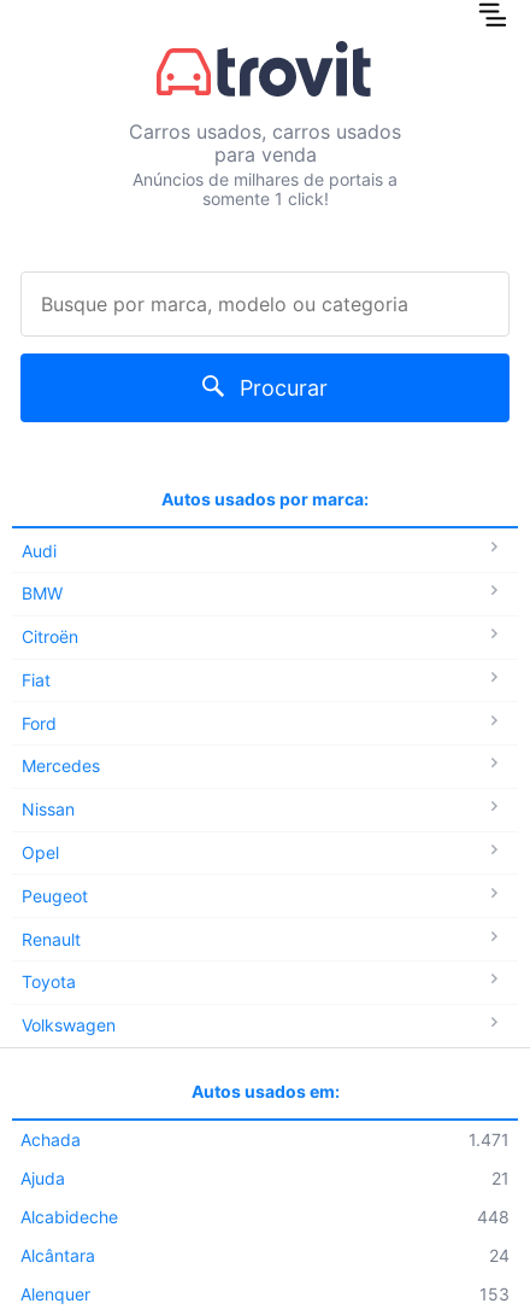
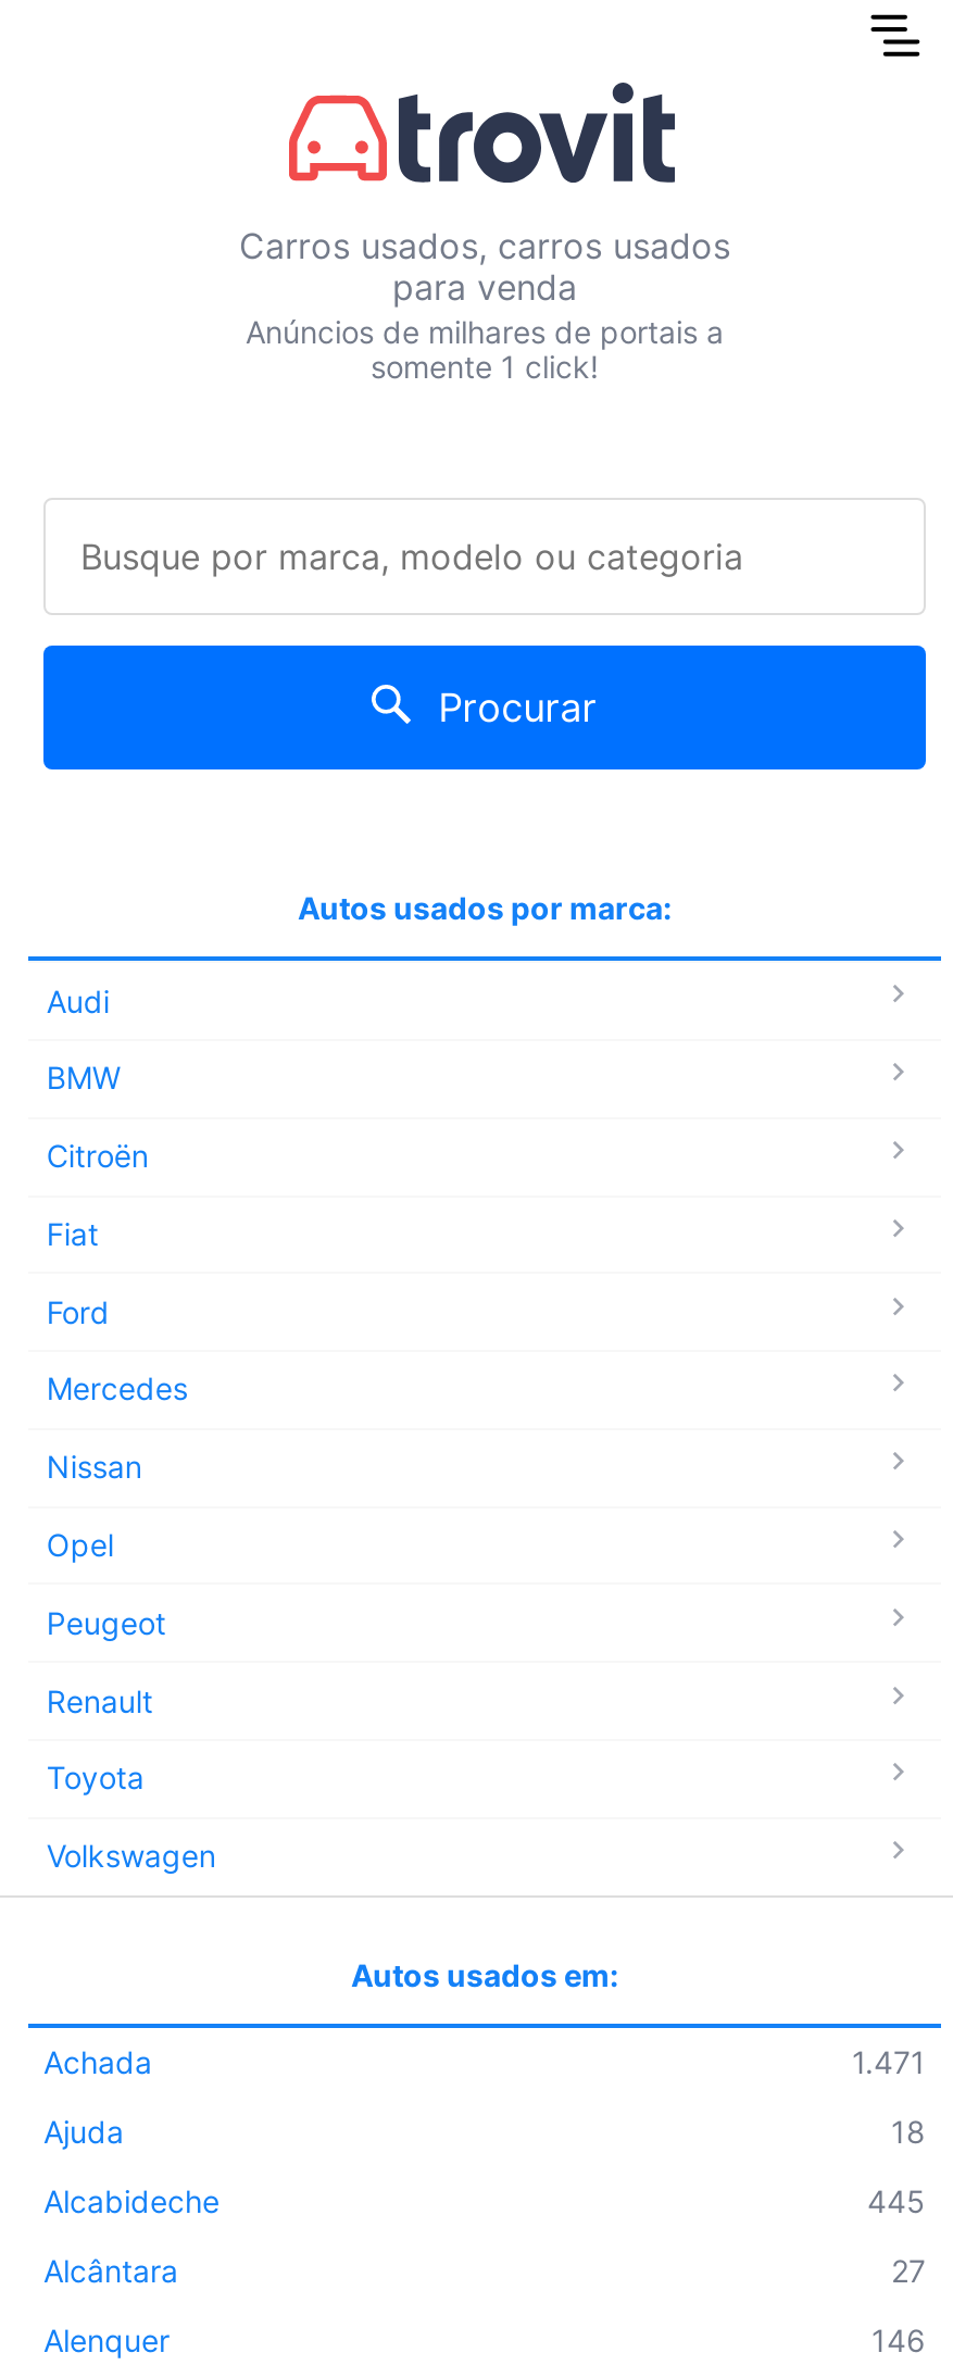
- 21
+ 18

- 448
+ 445

- 24
+ 27

- 153
+ 146
